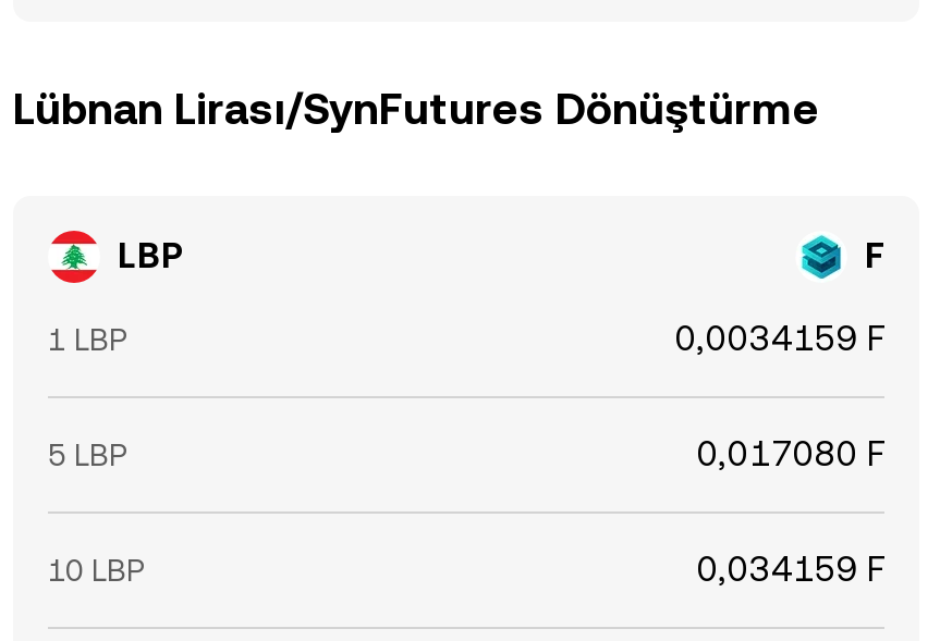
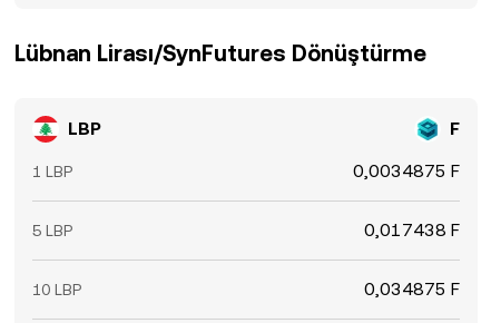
- 0,0034159 F
+ 0,0034875 F

- 0,017080 F
+ 0,017438 F

- 0,034159 F
+ 0,034875 F
